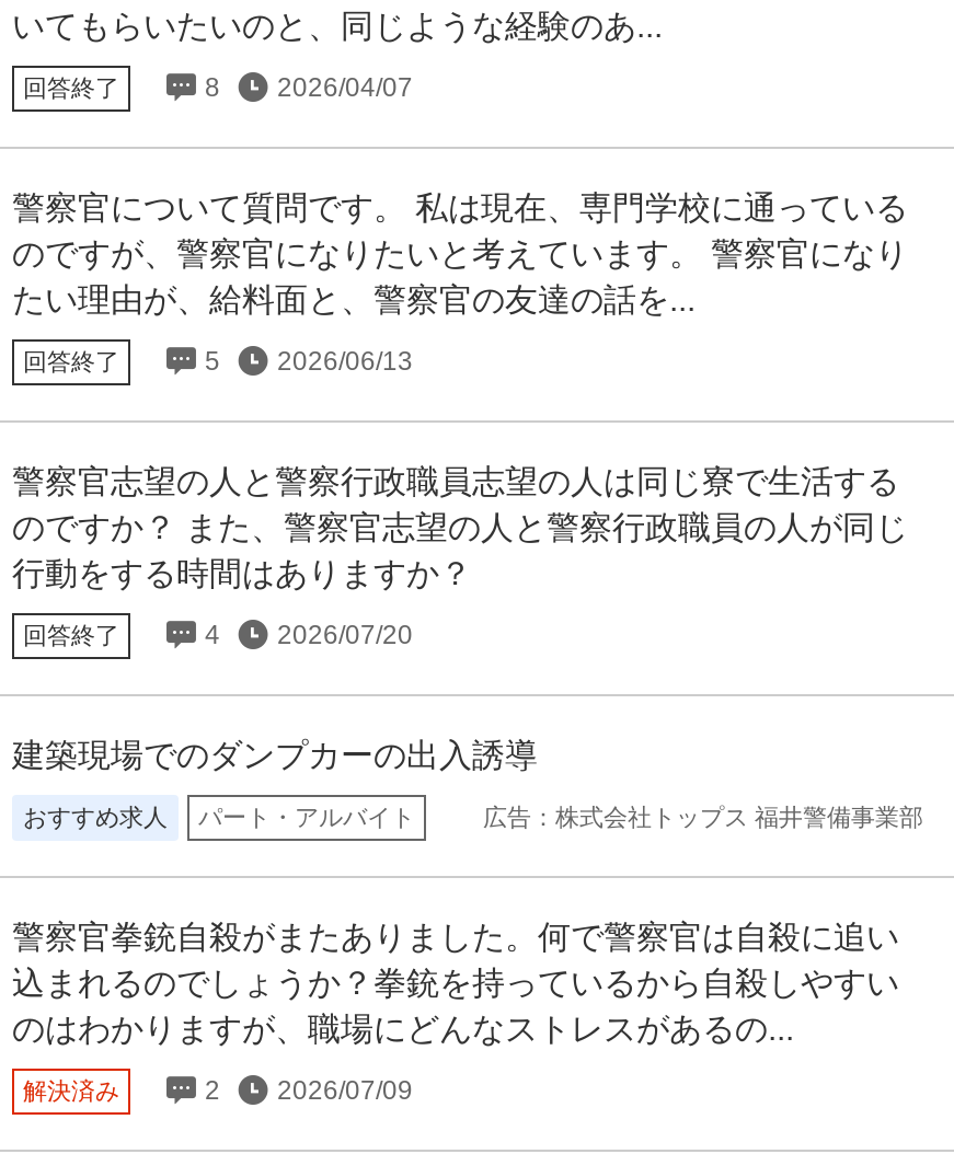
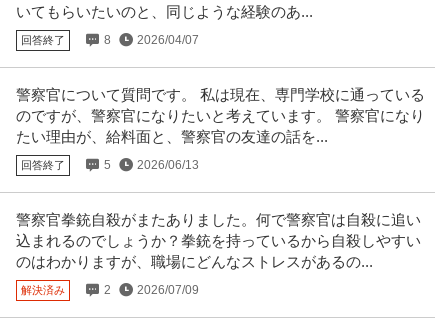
- 警察官志望の人と警察行政職員志望の人は同じ寮で生活する
- のですか？ また、警察官志望の人と警察行政職員の人が同じ
- 行動をする時間はありますか？
- 回答終了
- 4
- 2026/07/20
- 建築現場でのダンプカーの出入誘導
- おすすめ求人
- パート・アルバイト
- 広告：株式会社トップス 福井警備事業部
